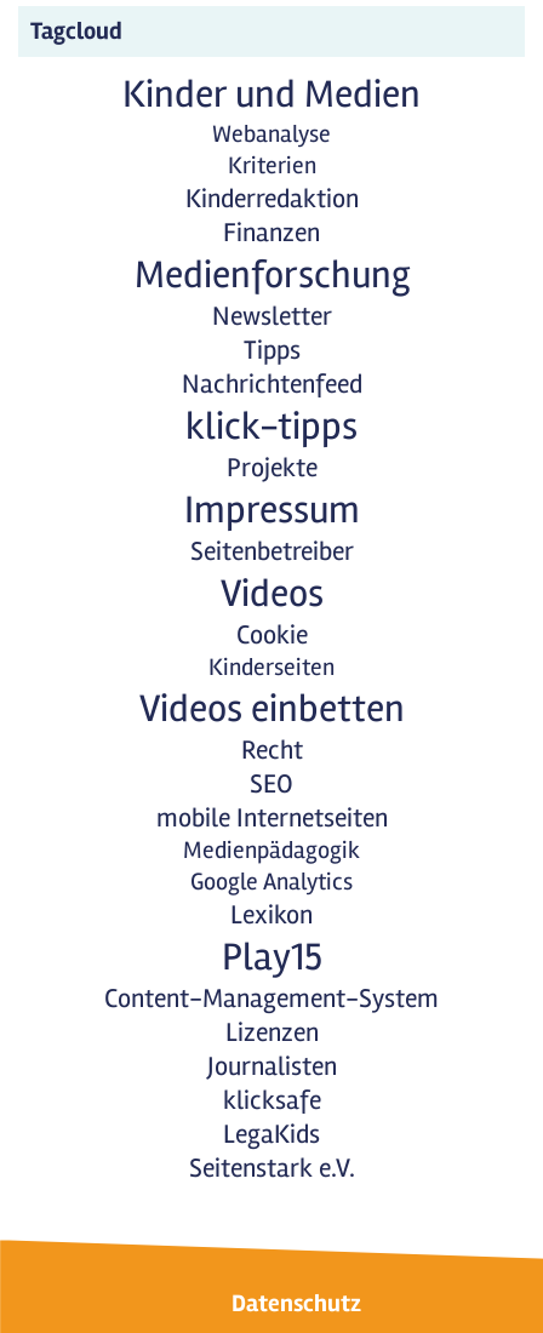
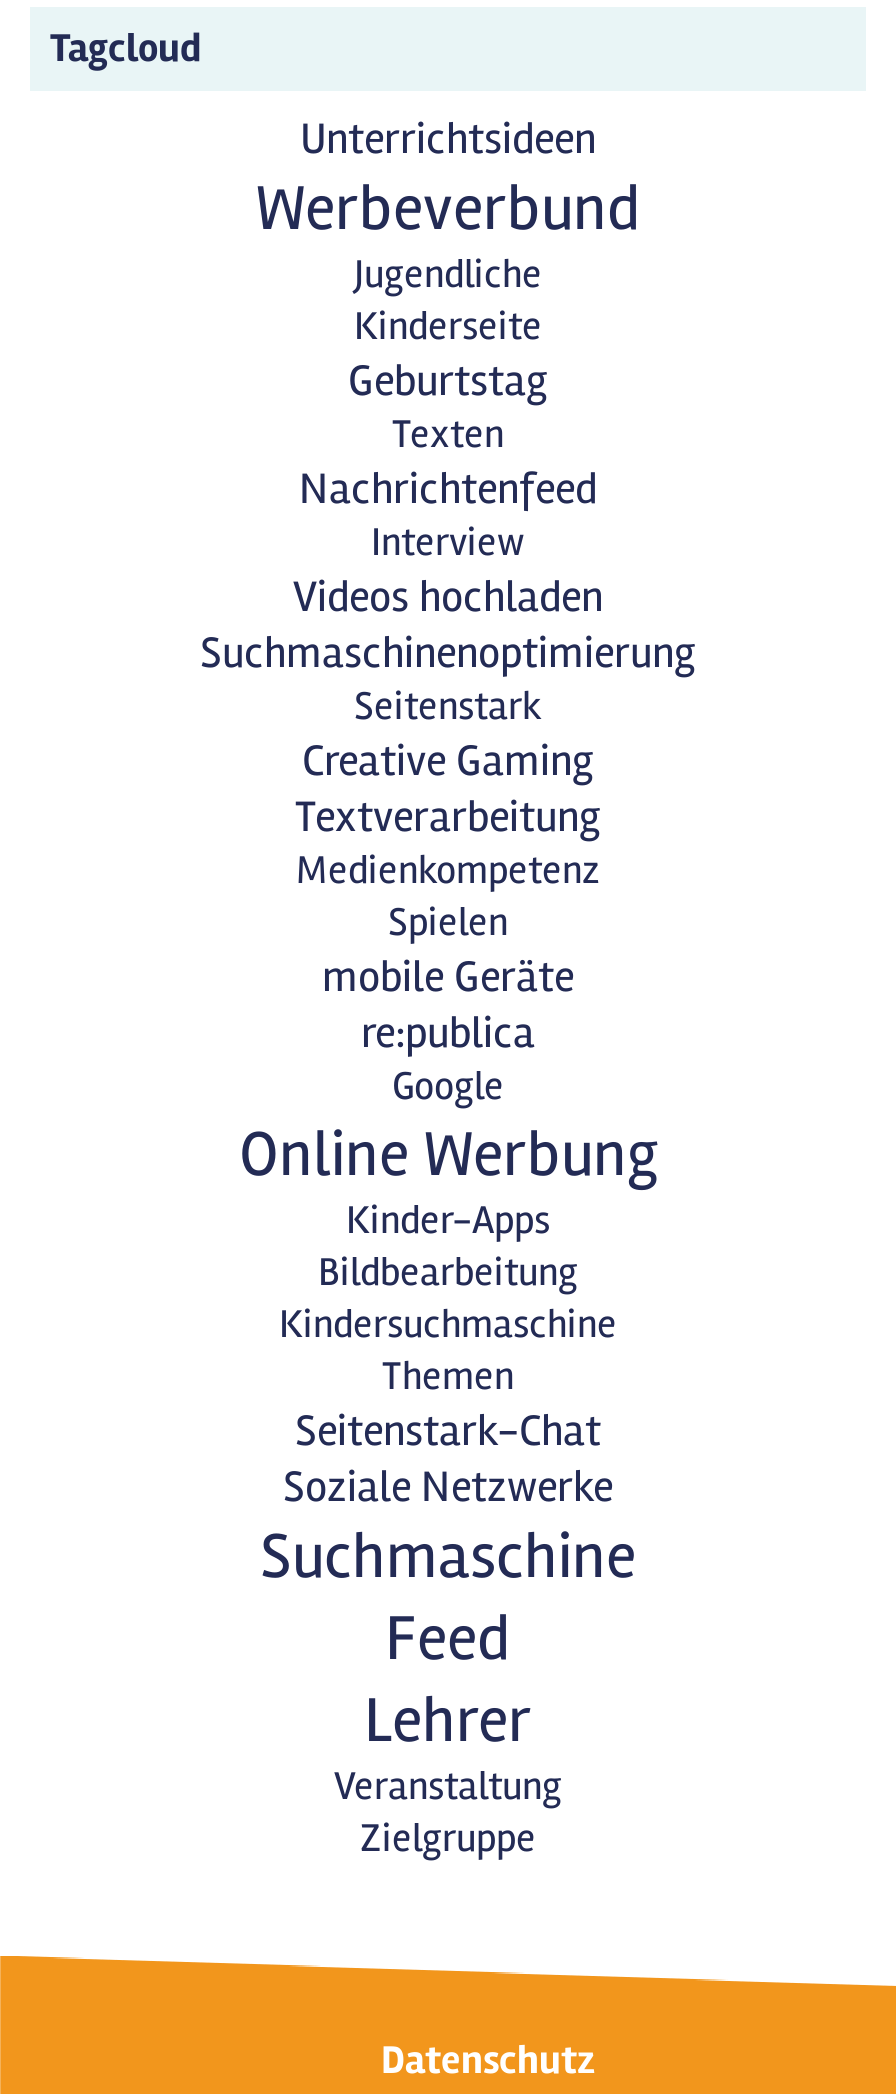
- Kinder und Medien
- Webanalyse
- Kriterien
- Kinderredaktion
- Finanzen
- Medienforschung
- Newsletter
- Tipps
+ Unterrichtsideen
+ Werbeverbund
+ Jugendliche
+ Kinderseite
+ Geburtstag
+ Texten

moved up: Nachrichtenfeed

- klick-tipps
- Projekte
- Impressum
- Seitenbetreiber
- Videos
- Cookie
- Kinderseiten
- Videos einbetten
- Recht
- SEO
- mobile Internetseiten
- Medienpädagogik
- Google Analytics
- Lexikon
- Play15
- Content-Management-System
- Lizenzen
- Journalisten
- klicksafe
- LegaKids
- Seitenstark e.V.
+ Interview
+ Videos hochladen
+ Suchmaschinenoptimierung
+ Seitenstark
+ Creative Gaming
+ Textverarbeitung
+ Medienkompetenz
+ Spielen
+ mobile Geräte
+ re:publica
+ Google
+ Online Werbung
+ Kinder-Apps
+ Bildbearbeitung
+ Kindersuchmaschine
+ Themen
+ Seitenstark-Chat
+ Soziale Netzwerke
+ Suchmaschine
+ Feed
+ Lehrer
+ Veranstaltung
+ Zielgruppe
